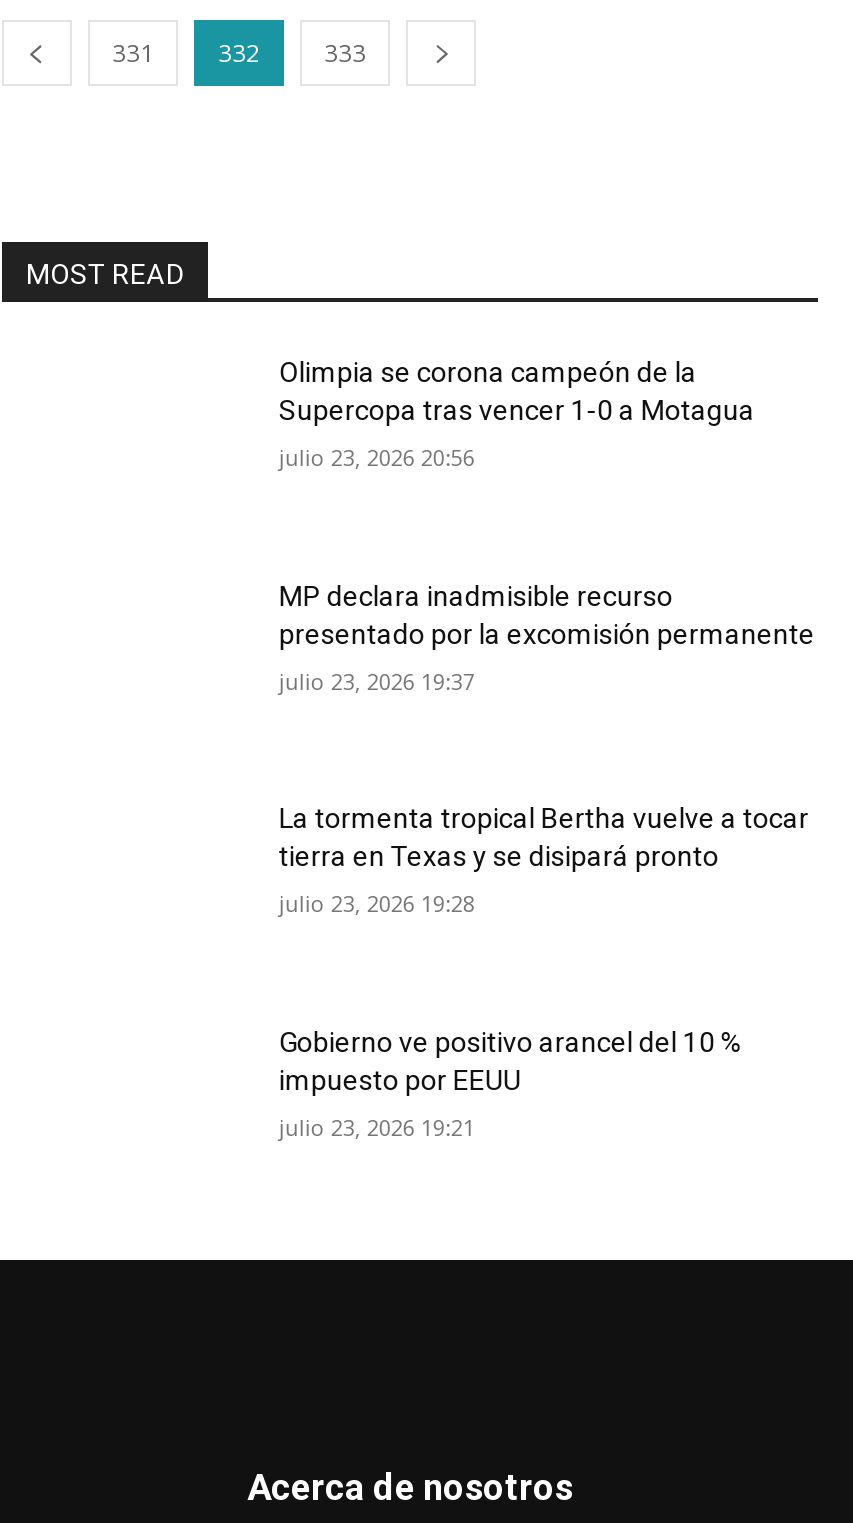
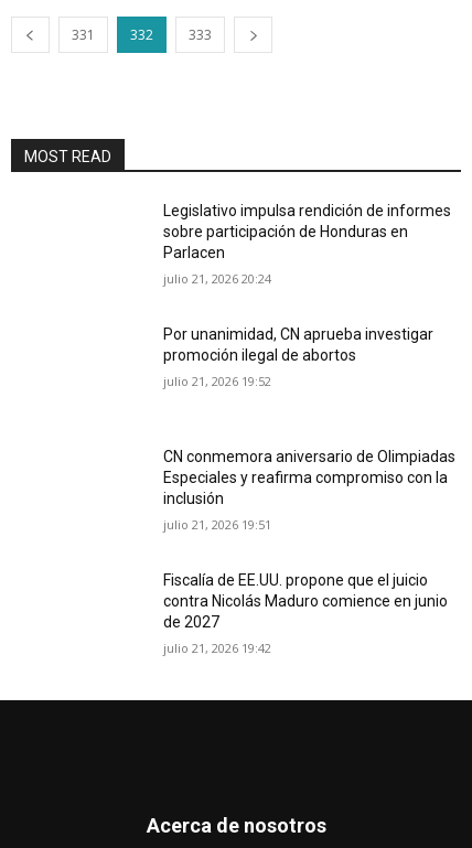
- Olimpia se corona campeón de la
- Supercopa tras vencer 1-0 a Motagua
+ Legislativo impulsa rendición de informes
+ sobre participación de Honduras en
+ Parlacen

- julio 23, 2026 20:56
+ julio 21, 2026 20:24

- MP declara inadmisible recurso
- presentado por la excomisión permanente
+ Por unanimidad, CN aprueba investigar
+ promoción ilegal de abortos

- julio 23, 2026 19:37
+ julio 21, 2026 19:52

- La tormenta tropical Bertha vuelve a tocar
- tierra en Texas y se disipará pronto
+ CN conmemora aniversario de Olimpiadas
+ Especiales y reafirma compromiso con la
+ inclusión

- julio 23, 2026 19:28
+ julio 21, 2026 19:51

- Gobierno ve positivo arancel del 10 %
- impuesto por EEUU
+ Fiscalía de EE.UU. propone que el juicio
+ contra Nicolás Maduro comience en junio
+ de 2027

- julio 23, 2026 19:21
+ julio 21, 2026 19:42
